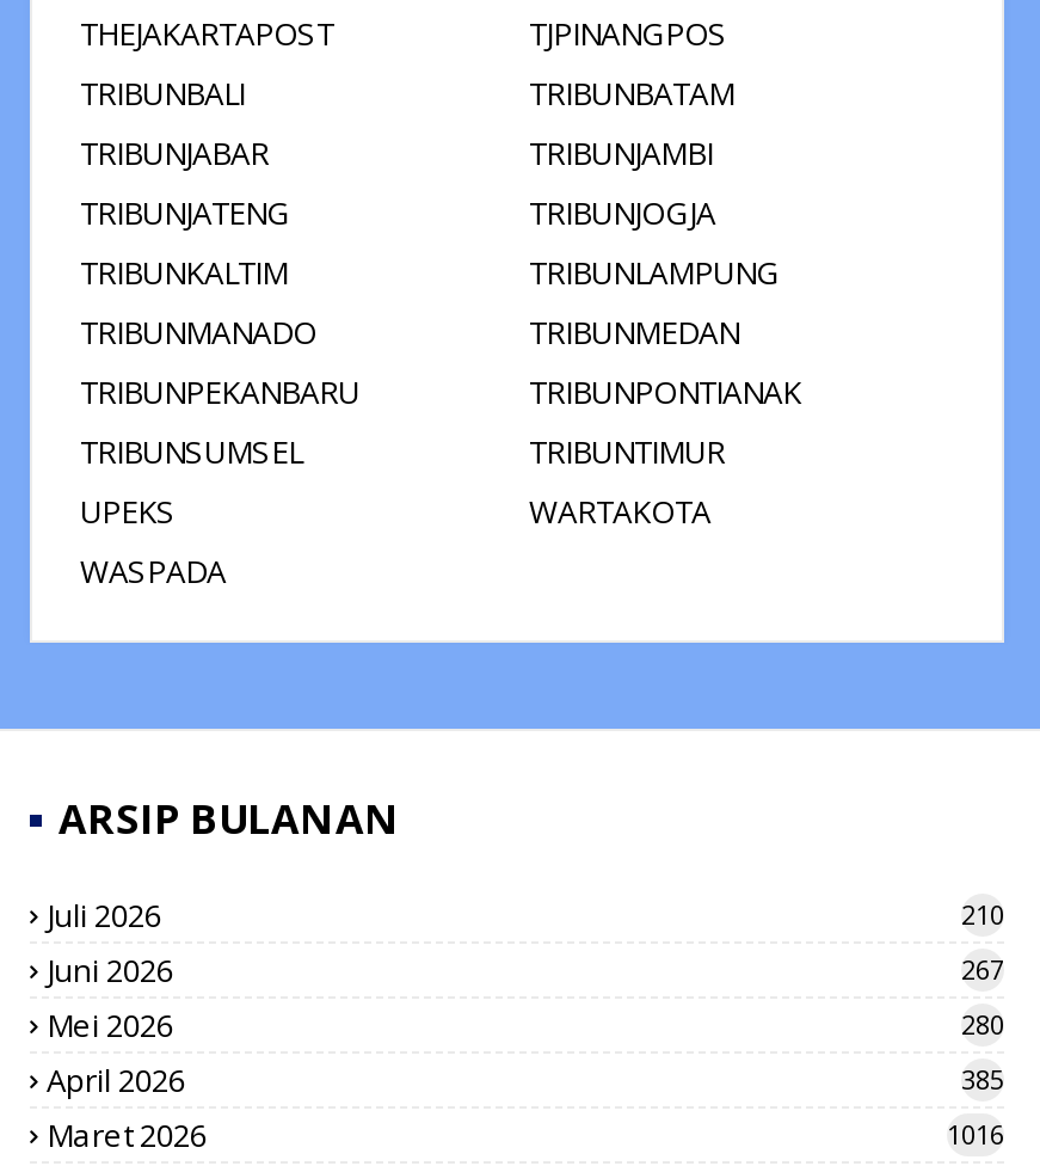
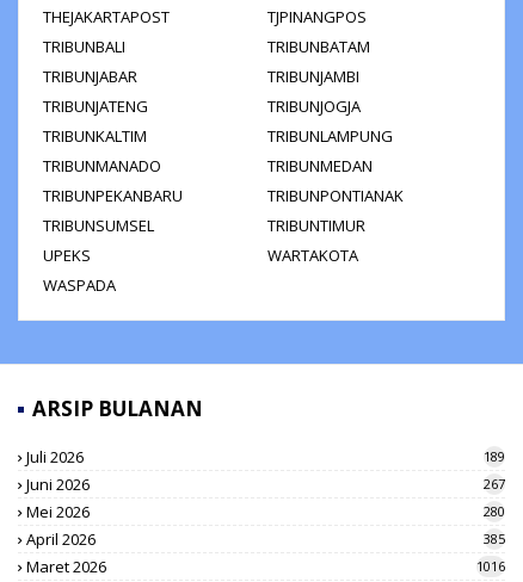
- 210
+ 189
